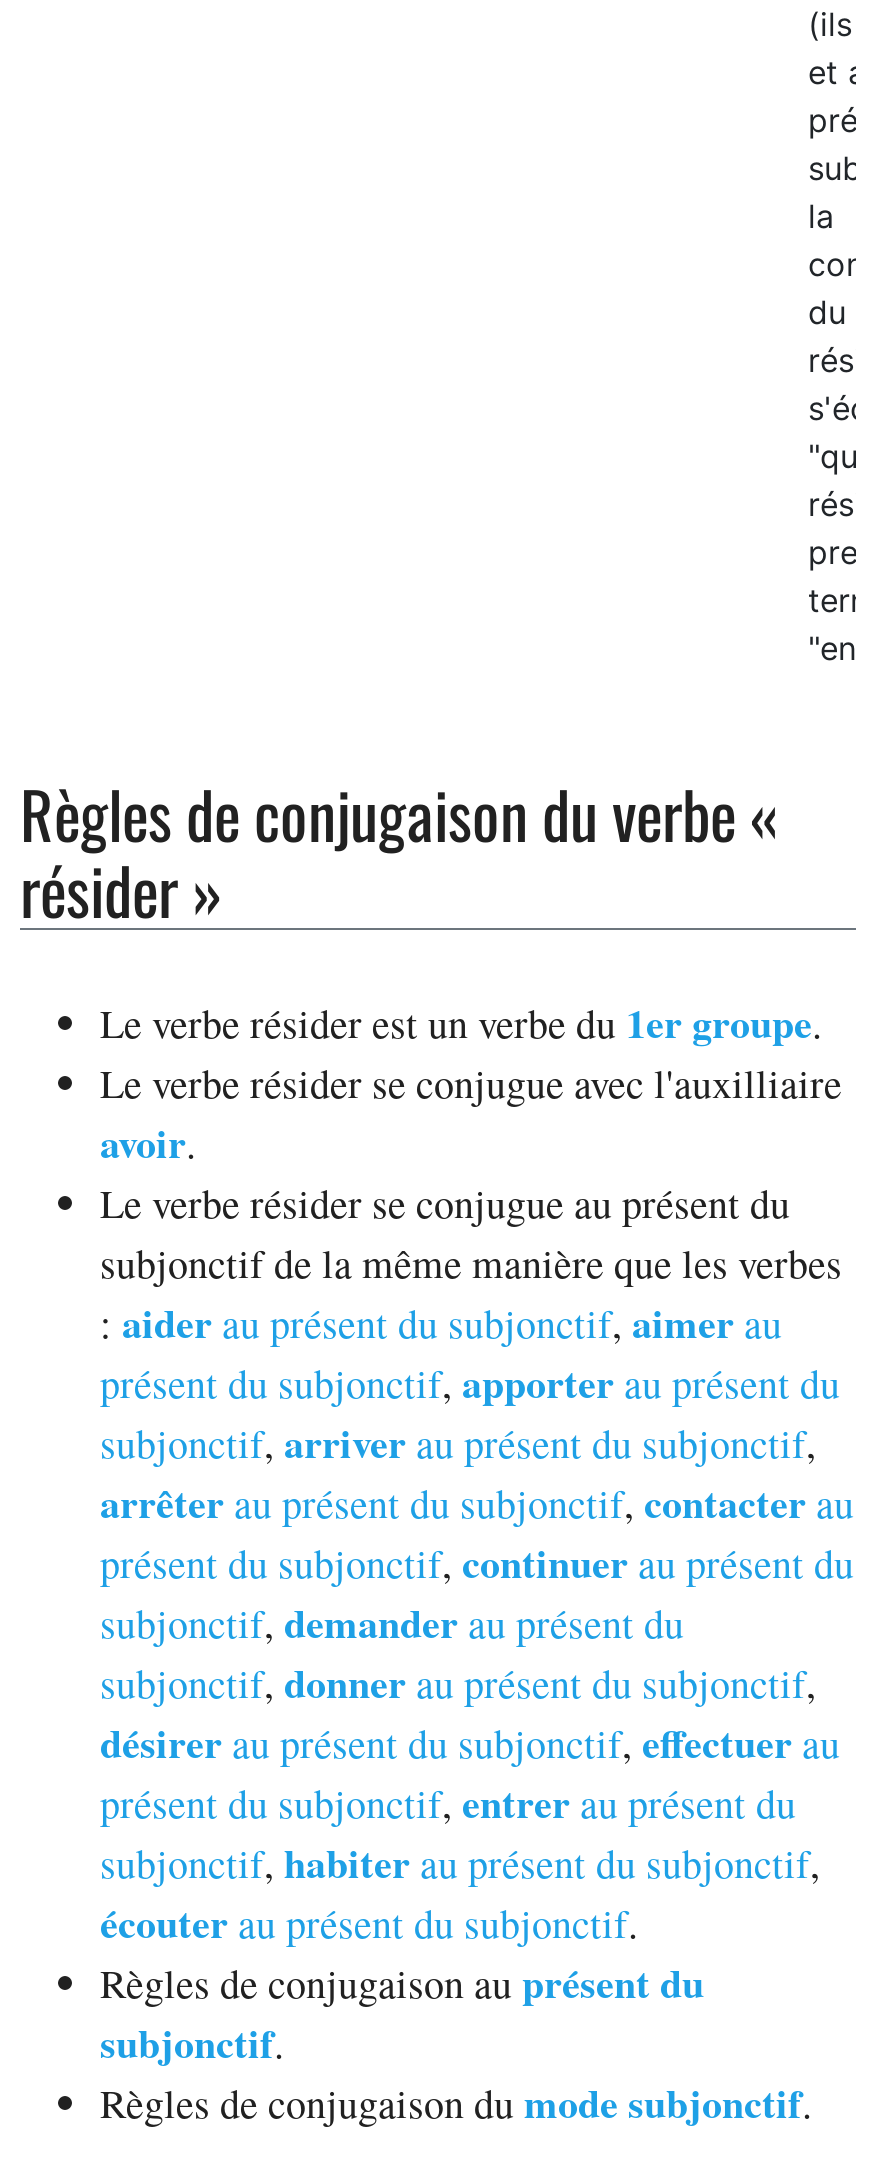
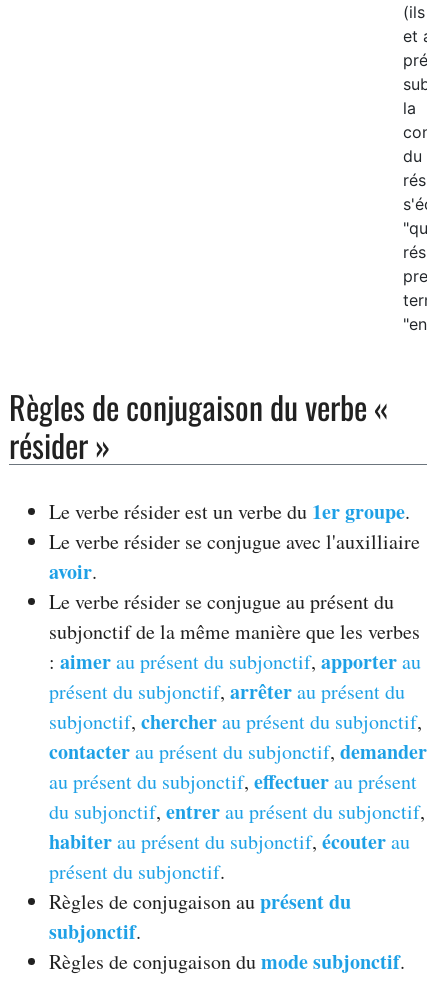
- : aider au présent du subjonctif, aimer au
- présent du subjonctif, apporter au présent du
- subjonctif, arriver au présent du subjonctif,
- arrêter au présent du subjonctif, contacter au
- présent du subjonctif, continuer au présent du
- subjonctif, demander au présent du
- subjonctif, donner au présent du subjonctif,
- désirer au présent du subjonctif, effectuer au
- présent du subjonctif, entrer au présent du
- subjonctif, habiter au présent du subjonctif,
- écouter au présent du subjonctif.
+ : aimer au présent du subjonctif, apporter au
+ présent du subjonctif, arrêter au présent du
+ subjonctif, chercher au présent du subjonctif,
+ contacter au présent du subjonctif, demander
+ au présent du subjonctif, effectuer au présent
+ du subjonctif, entrer au présent du subjonctif,
+ habiter au présent du subjonctif, écouter au
+ présent du subjonctif.
